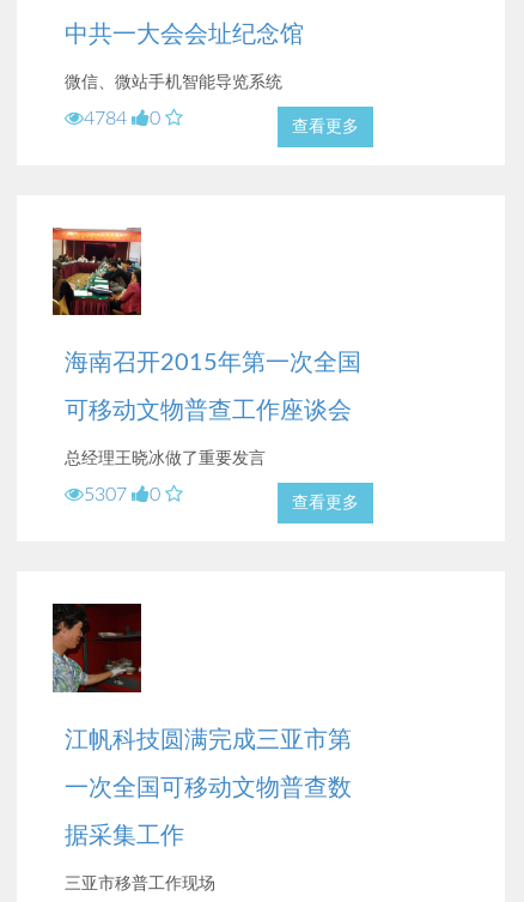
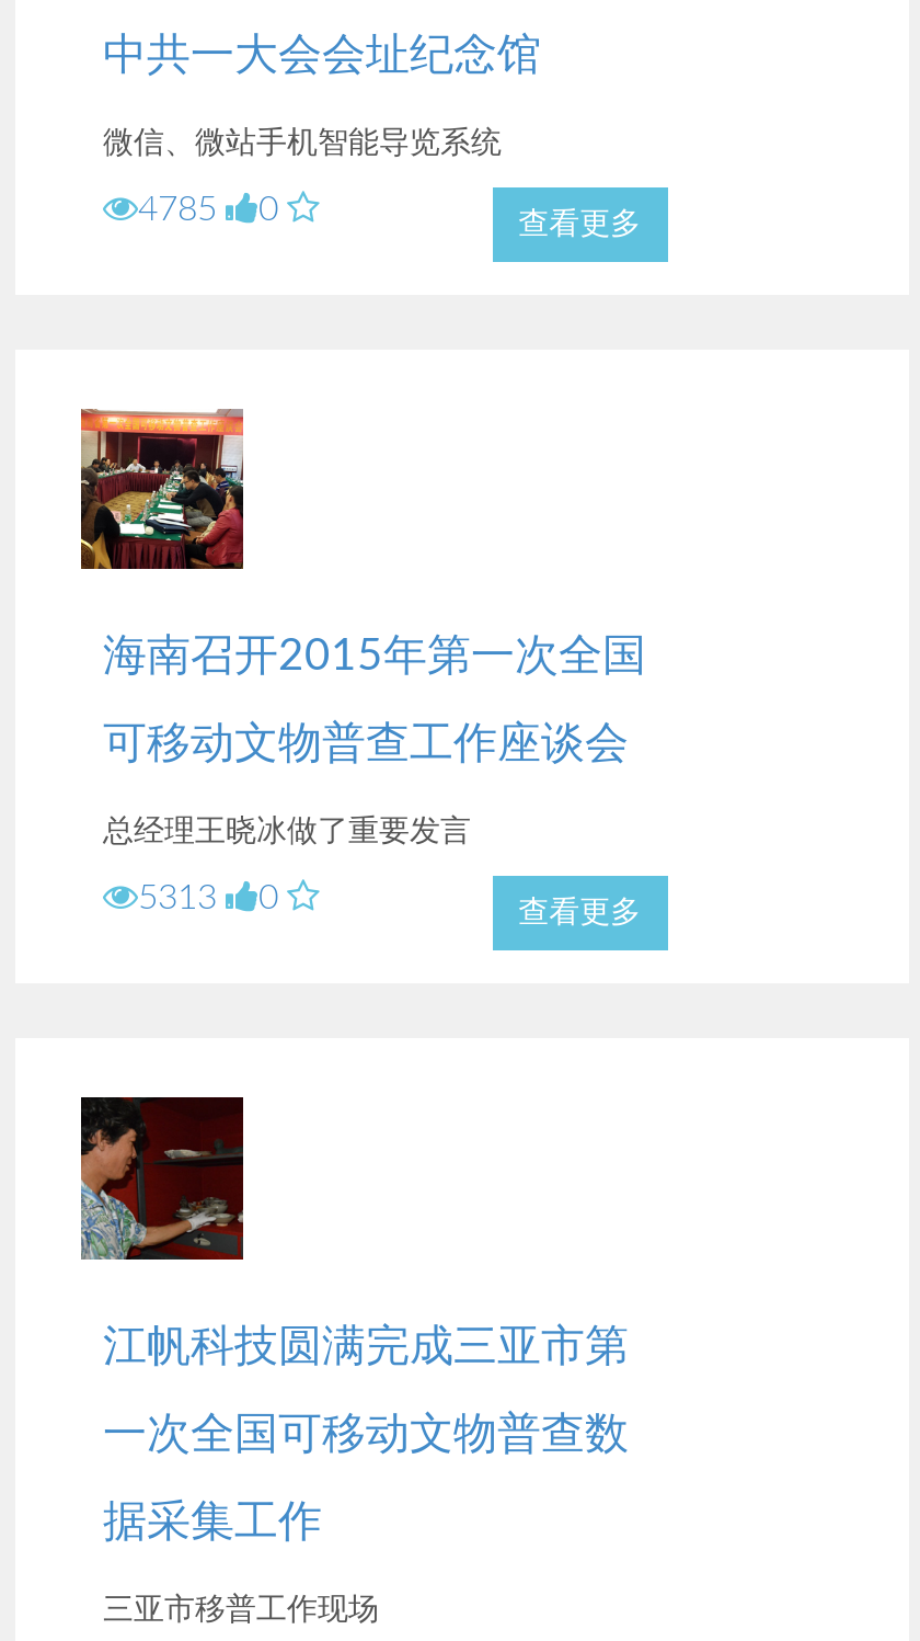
- 4784 0
+ 4785 0

- 5307
+ 5313
